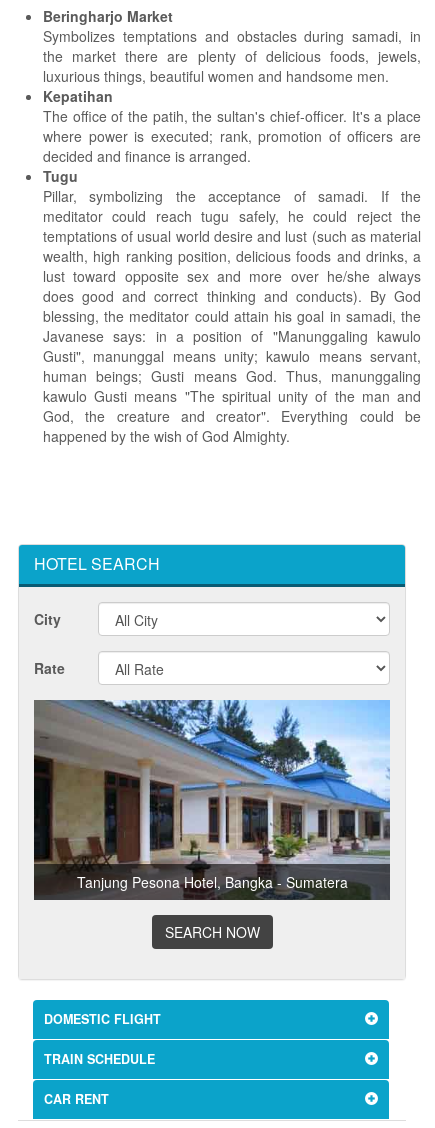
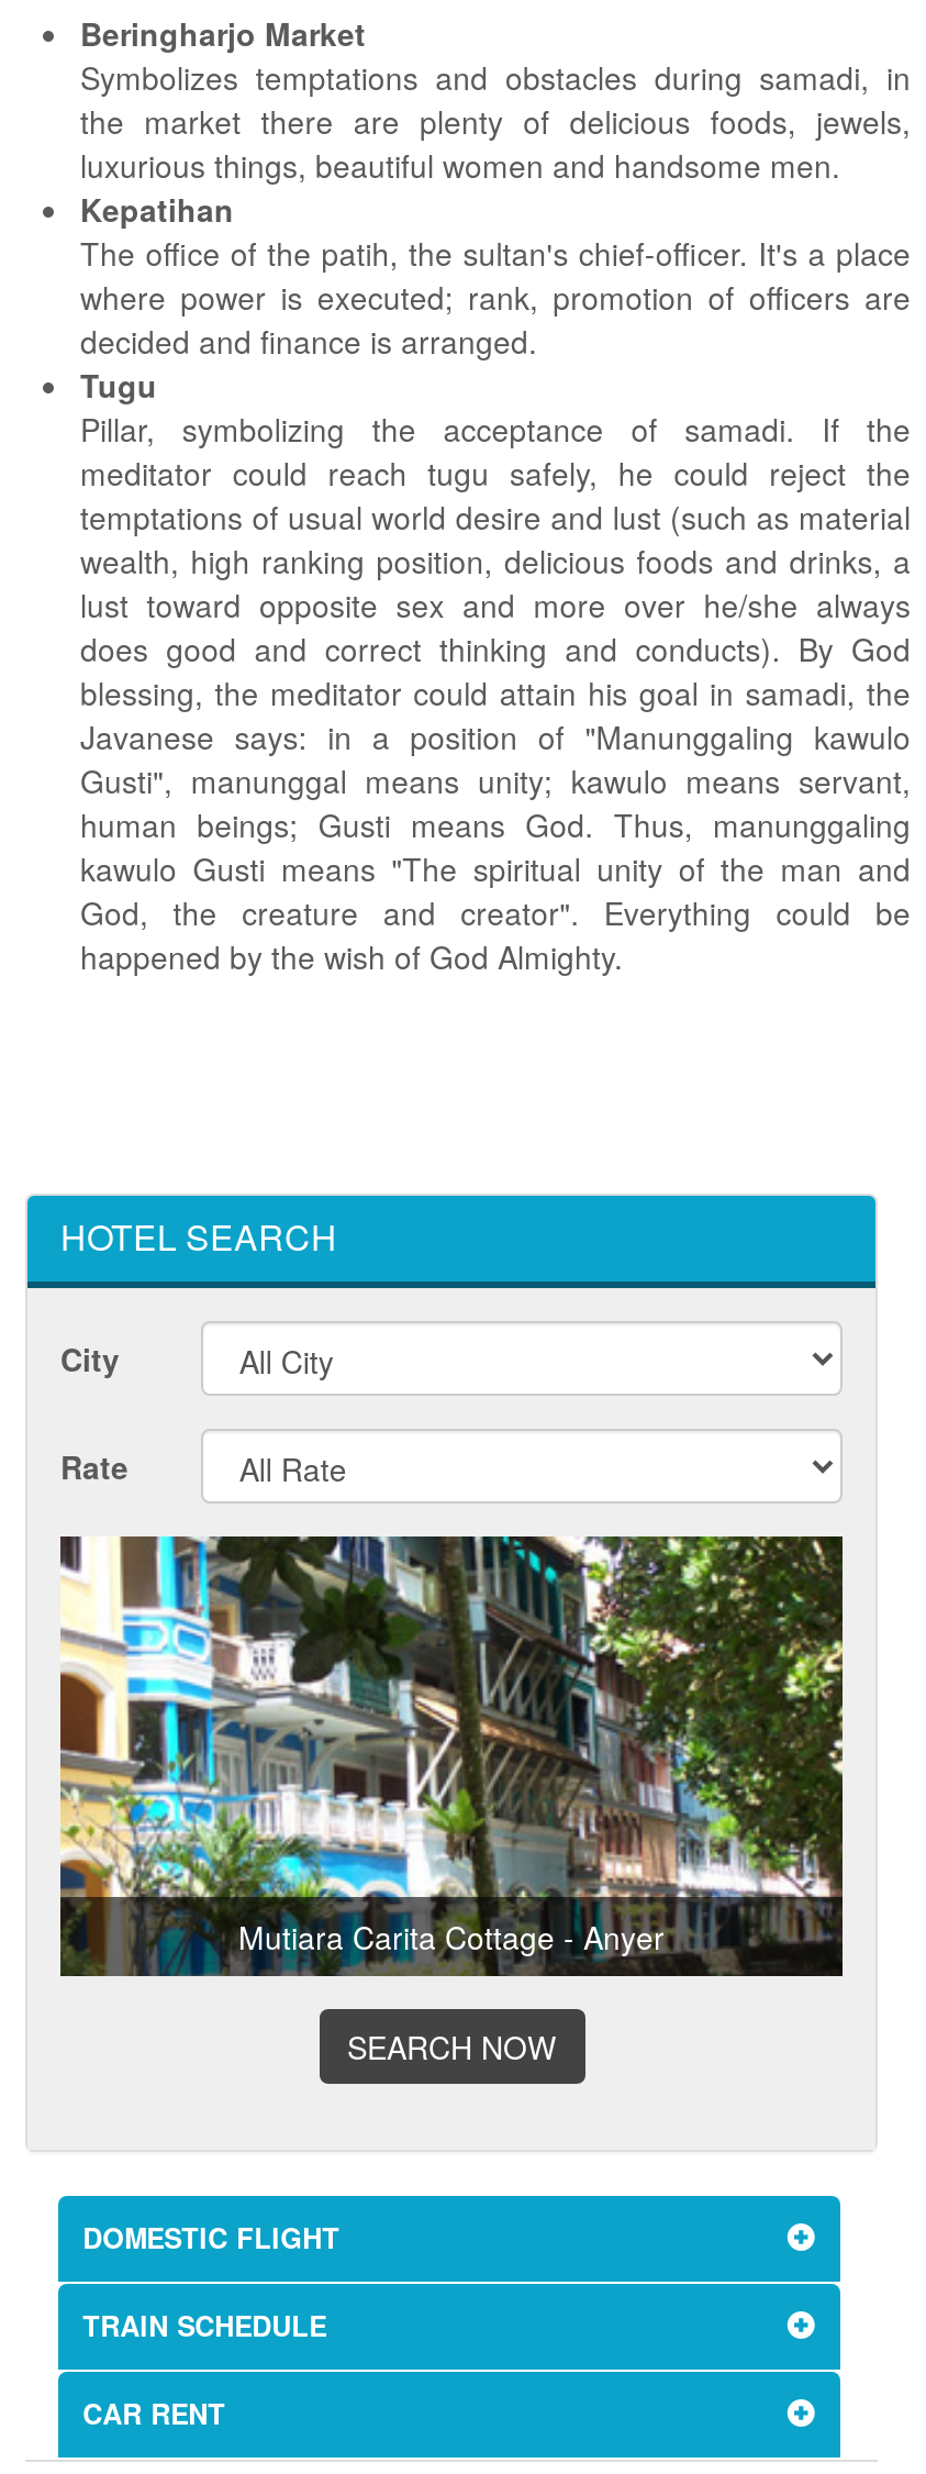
- [image]
- Tanjung Pesona Hotel, Bangka - Sumatera
+ [image]
+ Mutiara Carita Cottage - Anyer
